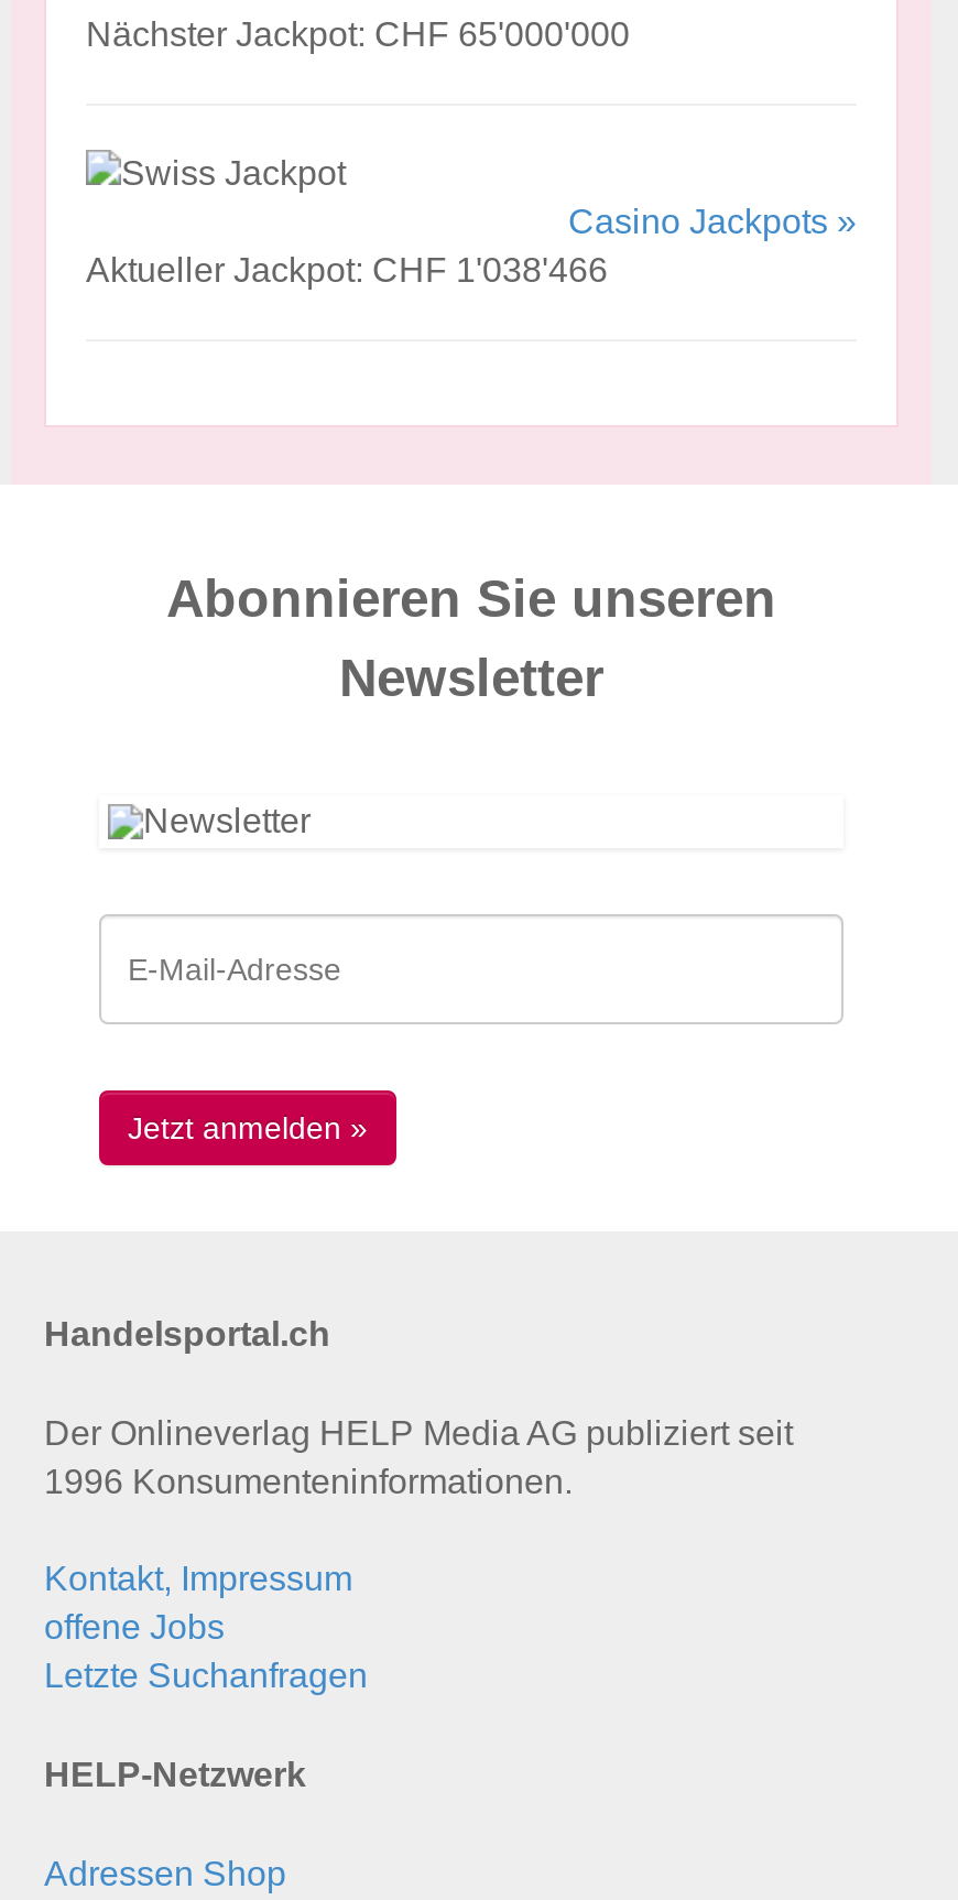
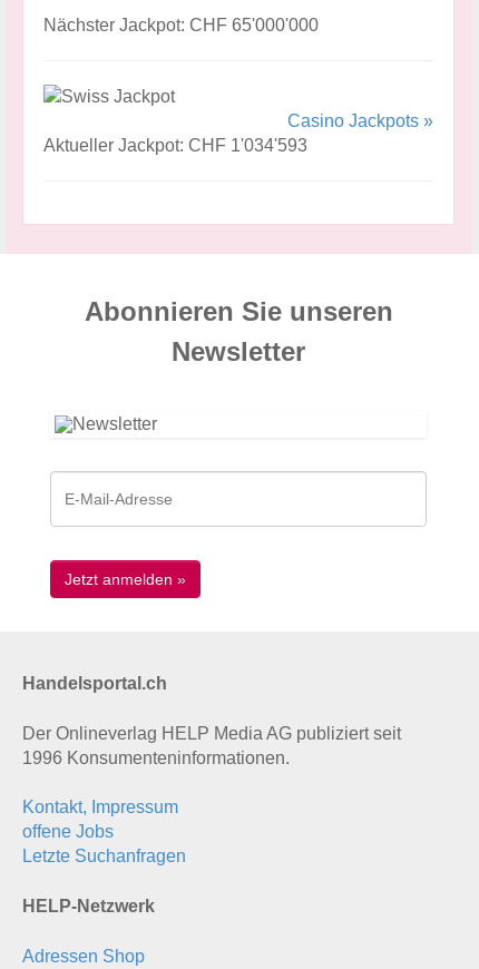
- Aktueller Jackpot: CHF 1'038'466
+ Aktueller Jackpot: CHF 1'034'593
